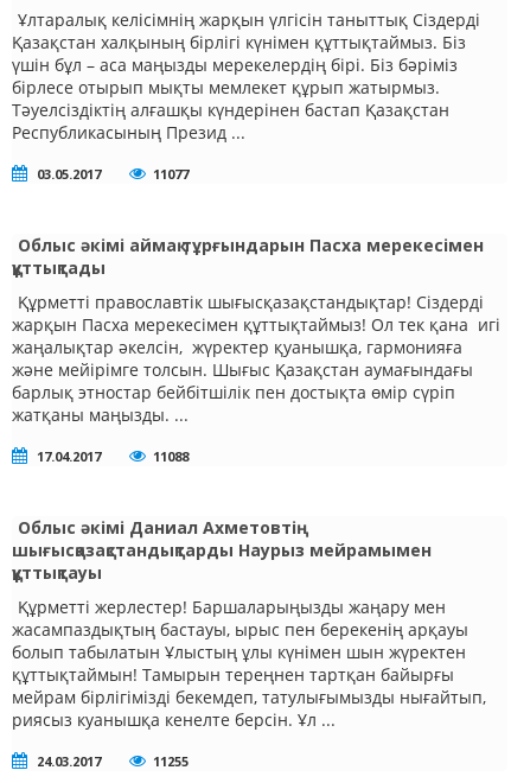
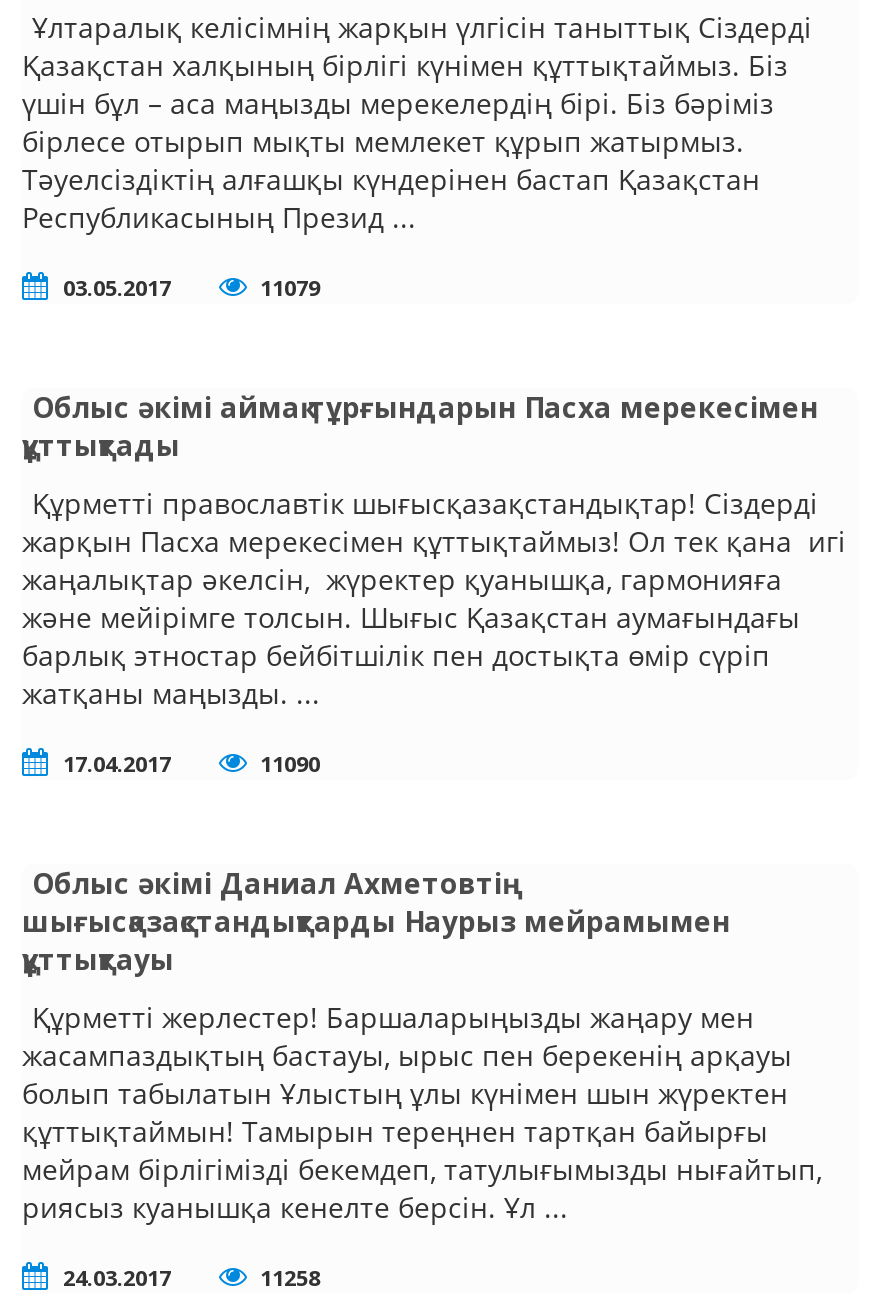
- 11077
+ 11079

- 11088
+ 11090

- 11255
+ 11258
